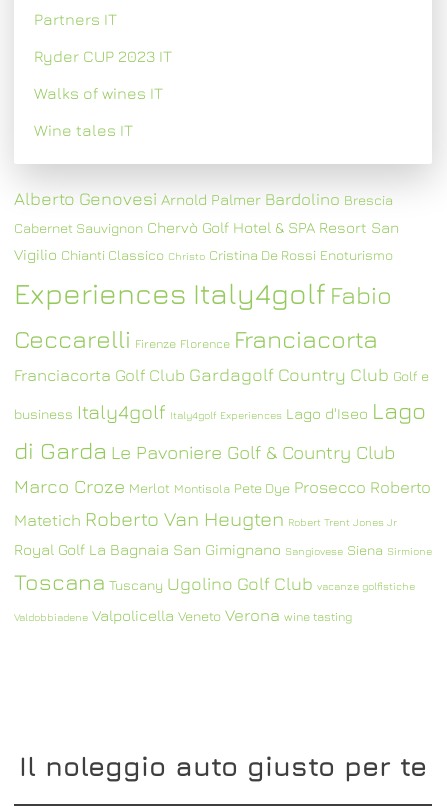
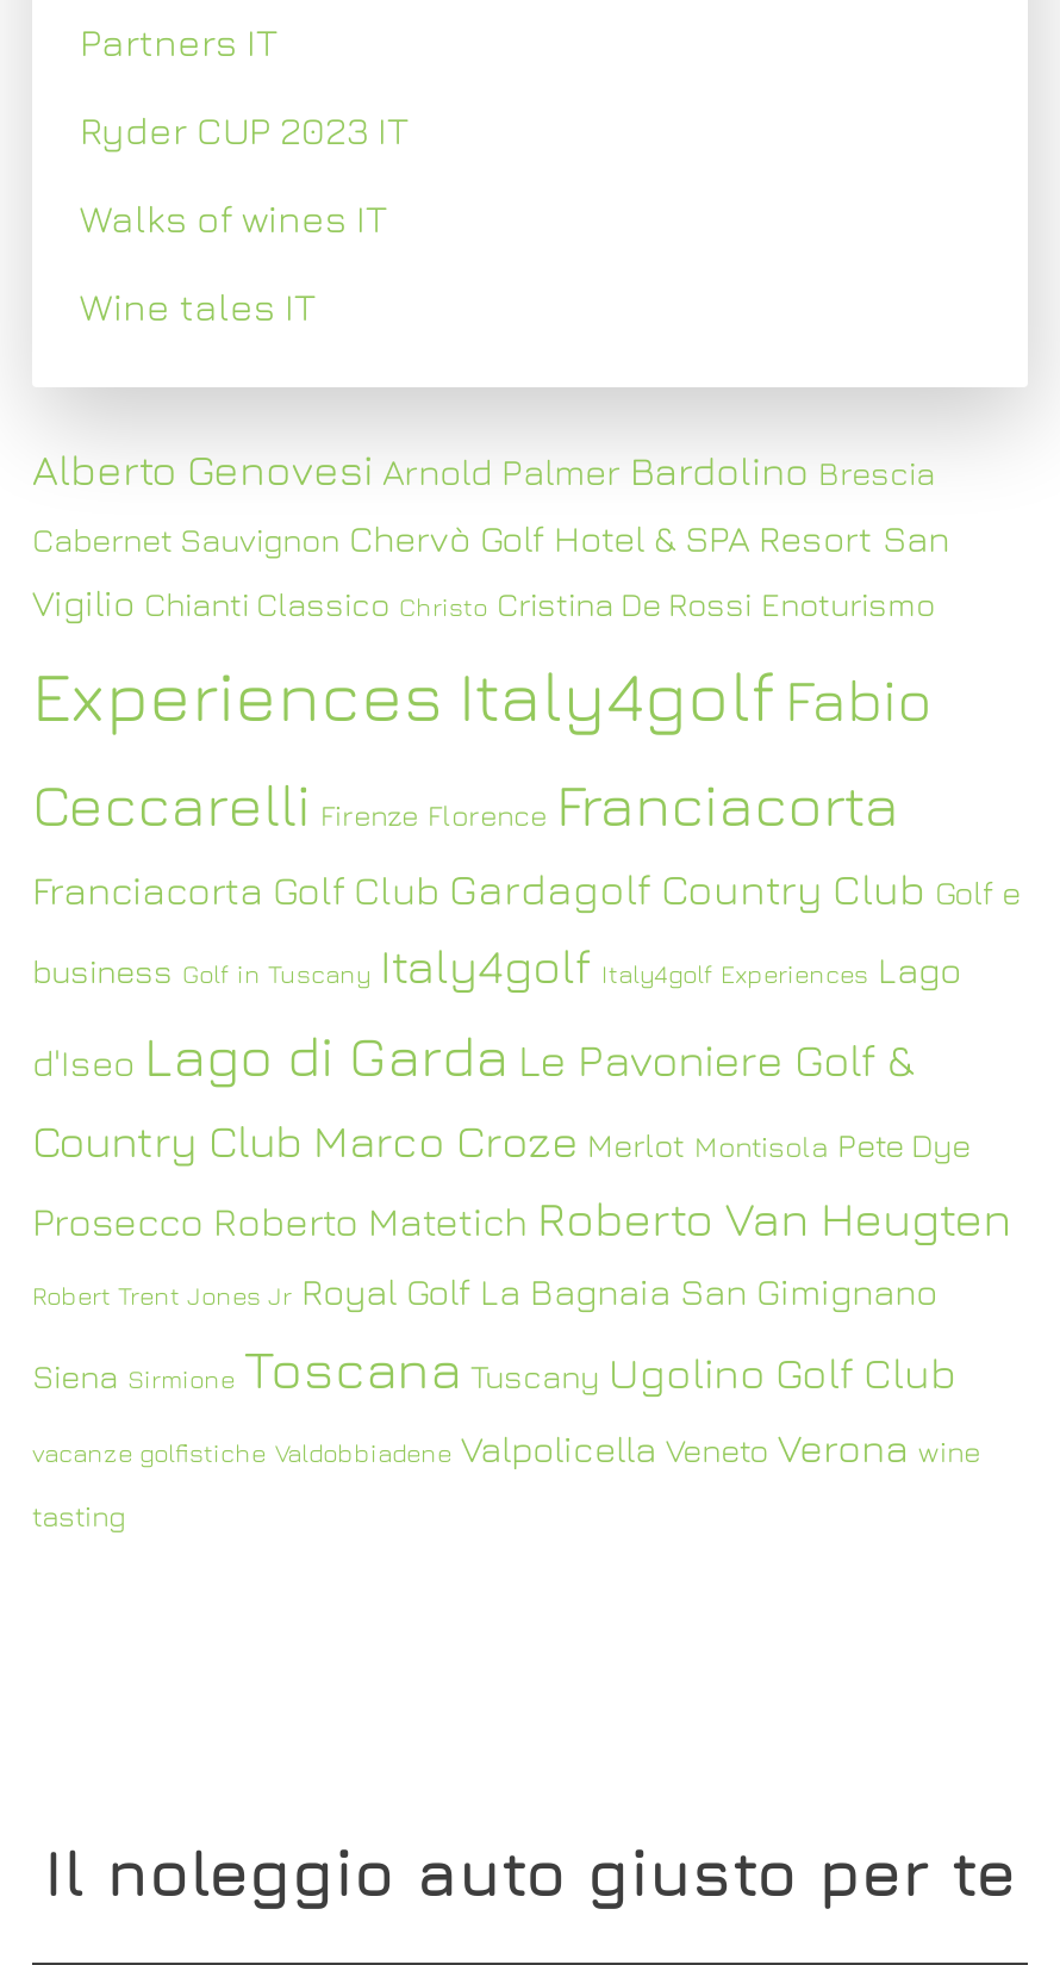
- business Italy4golf Italy4golf Experiences Lago d'Iseo Lago
- di Garda Le Pavoniere Golf & Country Club
- Marco Croze Merlot Montisola Pete Dye Prosecco Roberto
- Matetich Roberto Van Heugten Robert Trent Jones Jr
- Royal Golf La Bagnaia San Gimignano Sangiovese Siena Sirmione
- Toscana Tuscany Ugolino Golf Club vacanze golfistiche
- Valdobbiadene Valpolicella Veneto Verona wine tasting
+ business Golf in Tuscany Italy4golf Italy4golf Experiences Lago
+ d'Iseo Lago di Garda Le Pavoniere Golf &
+ Country Club Marco Croze Merlot Montisola Pete Dye
+ Prosecco Roberto Matetich Roberto Van Heugten
+ Robert Trent Jones Jr Royal Golf La Bagnaia San Gimignano
+ Siena Sirmione Toscana Tuscany Ugolino Golf Club
+ vacanze golfistiche Valdobbiadene Valpolicella Veneto Verona wine
+ tasting
